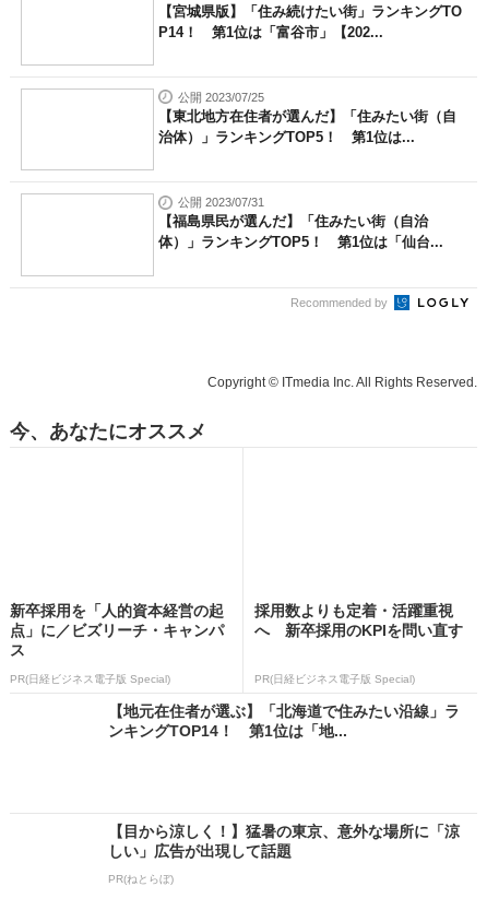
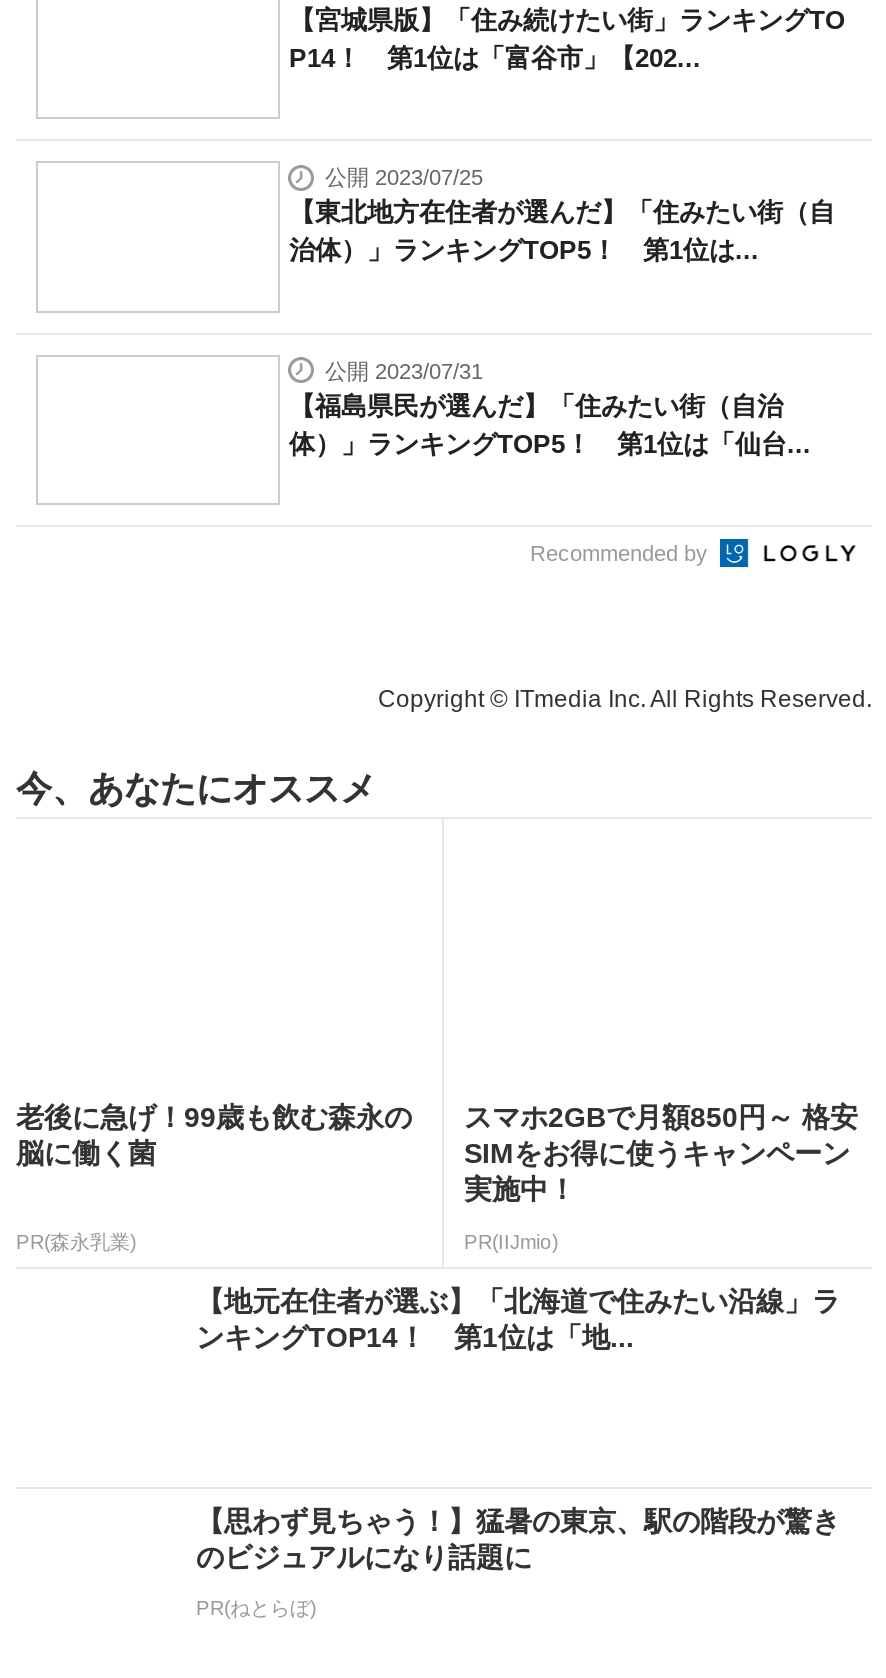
- 新卒採用を「人的資本経営の起
- 点」に／ビズリーチ・キャンパ
- ス
+ 老後に急げ！99歳も飲む森永の
+ 脳に働く菌

- 採用数よりも定着・活躍重視
- へ 新卒採用のKPIを問い直す
+ スマホ2GBで月額850円～ 格安
+ SIMをお得に使うキャンペーン
+ 実施中！

- PR(日経ビジネス電子版 Special)
+ PR(森永乳業)

- PR(日経ビジネス電子版 Special)
+ PR(IIJmio)

- 【目から涼しく！】猛暑の東京、意外な場所に「涼
- しい」広告が出現して話題
+ 【思わず見ちゃう！】猛暑の東京、駅の階段が驚き
+ のビジュアルになり話題に
